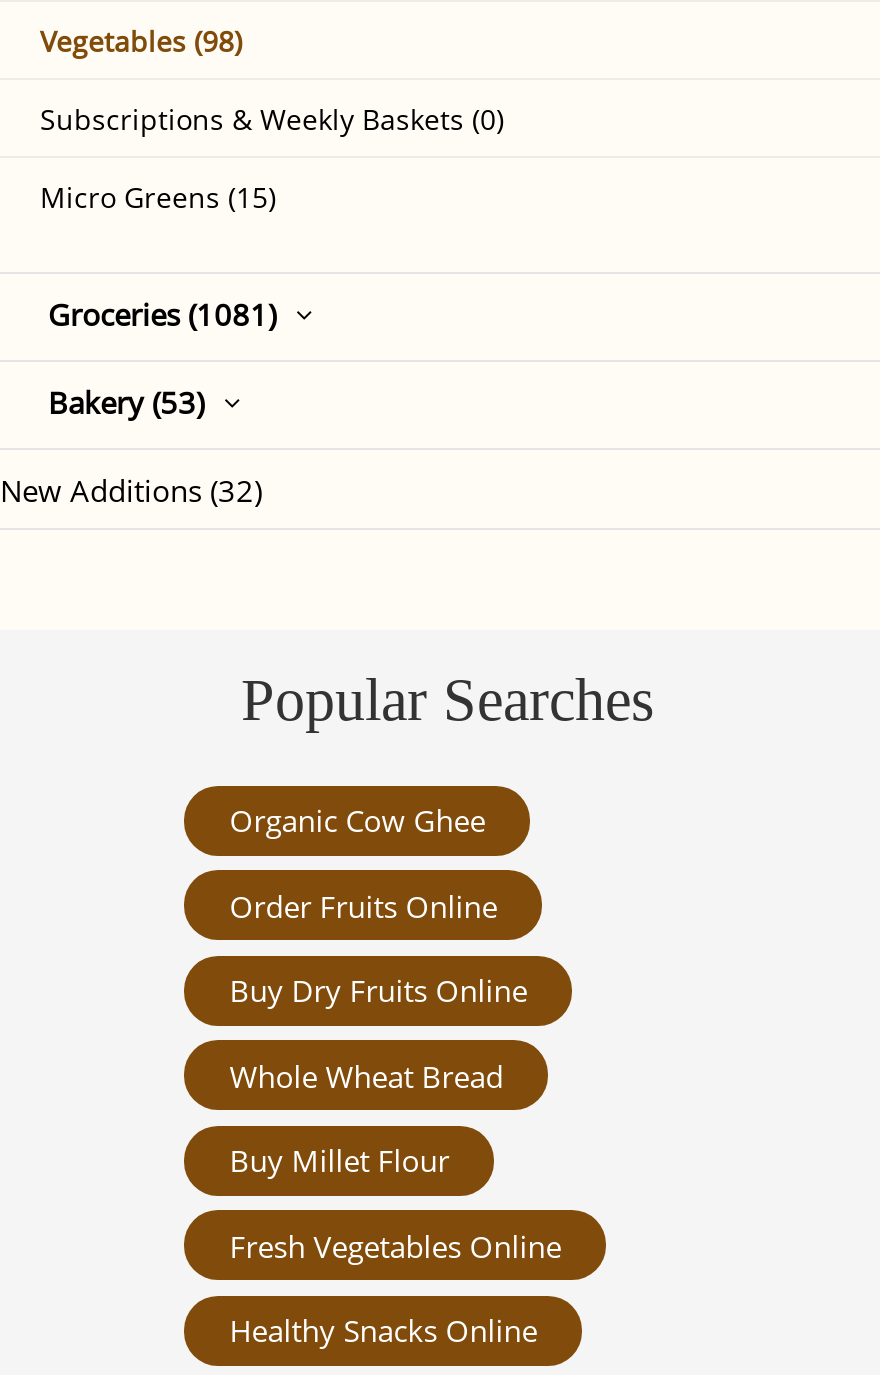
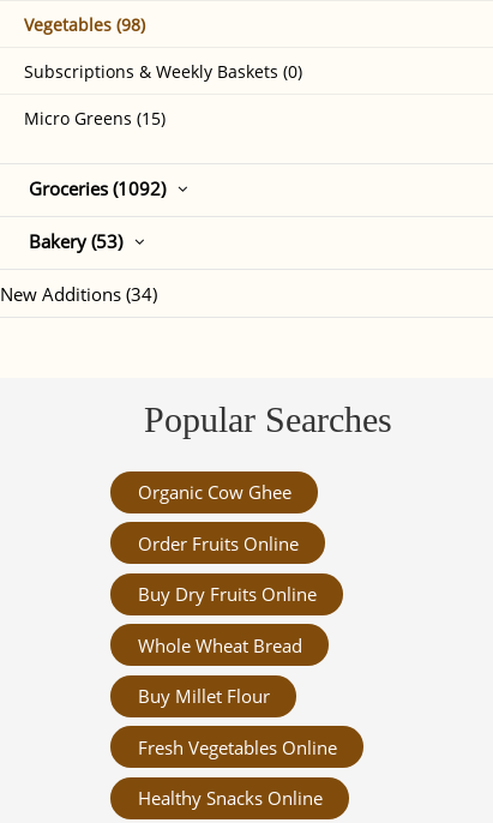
- Groceries (1081)
+ Groceries (1092)

- New Additions (32)
+ New Additions (34)
